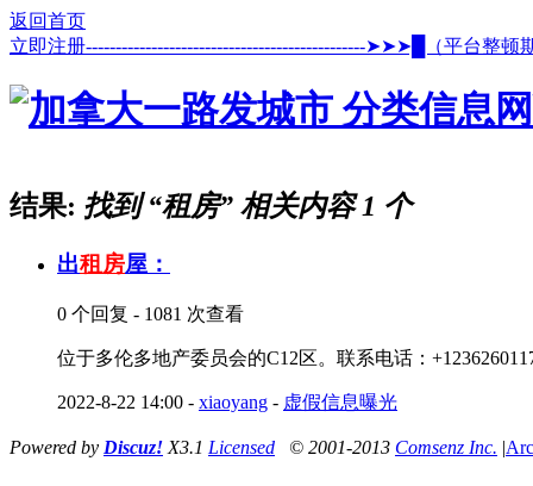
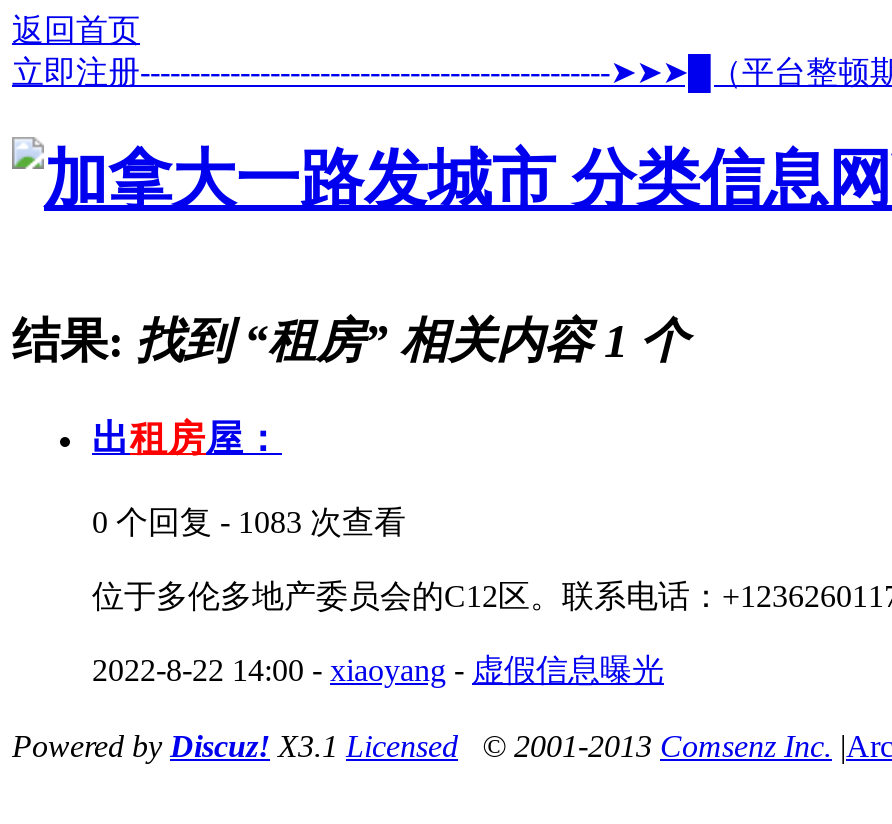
- 0 个回复 - 1081 次查看
+ 0 个回复 - 1083 次查看
